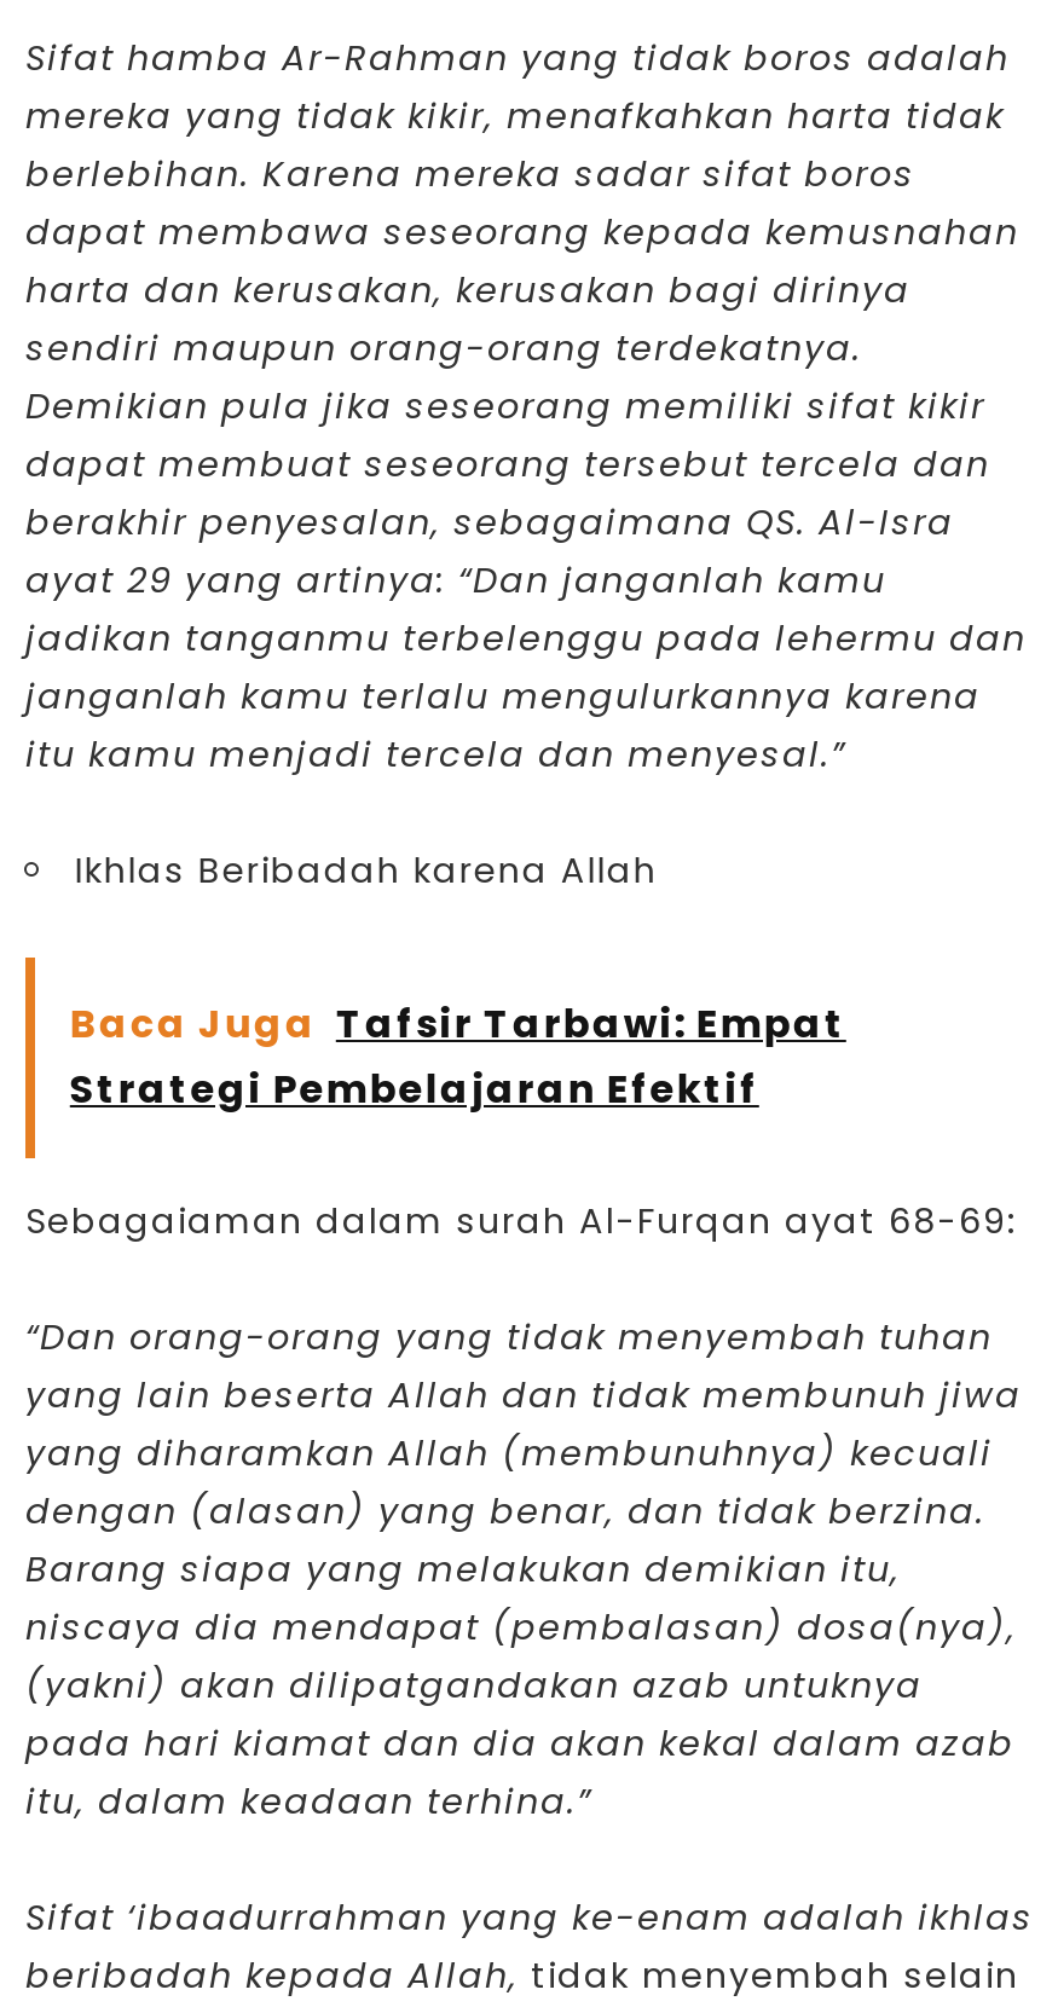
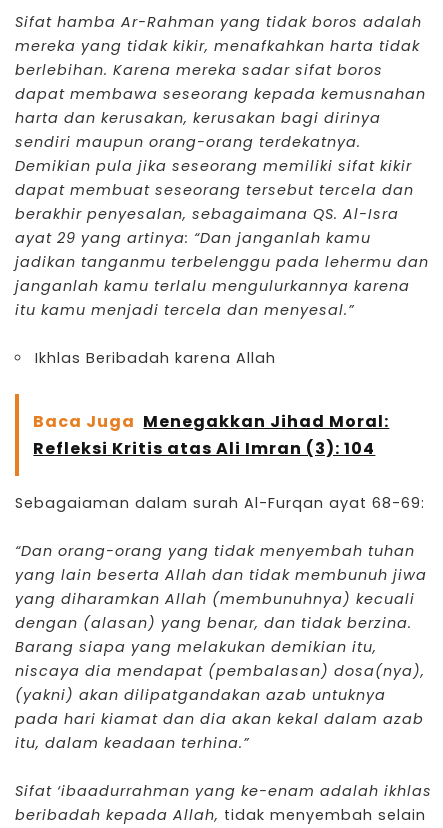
- Baca Juga Tafsir Tarbawi: Empat
- Strategi Pembelajaran Efektif
+ Baca Juga Menegakkan Jihad Moral:
+ Refleksi Kritis atas Ali Imran (3): 104
